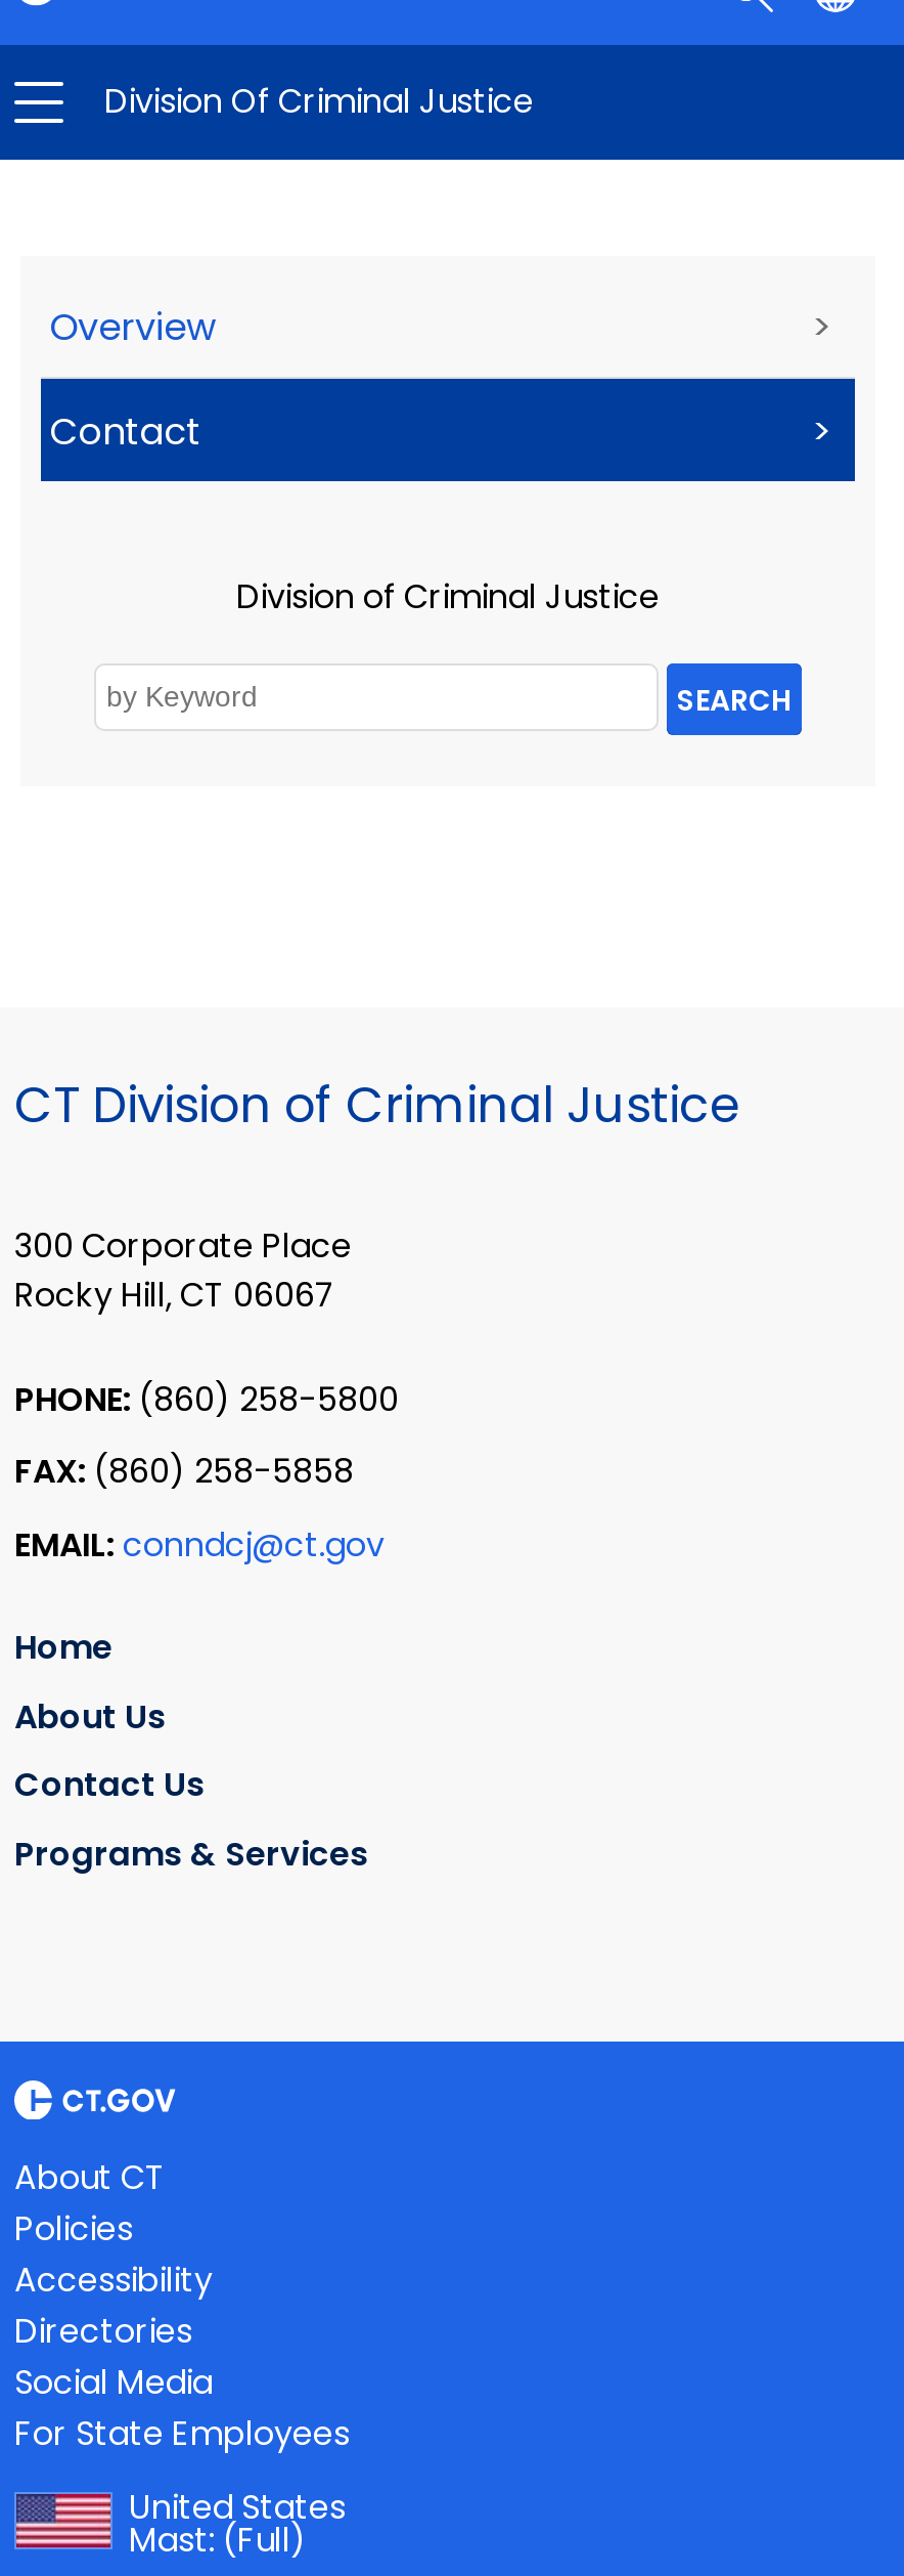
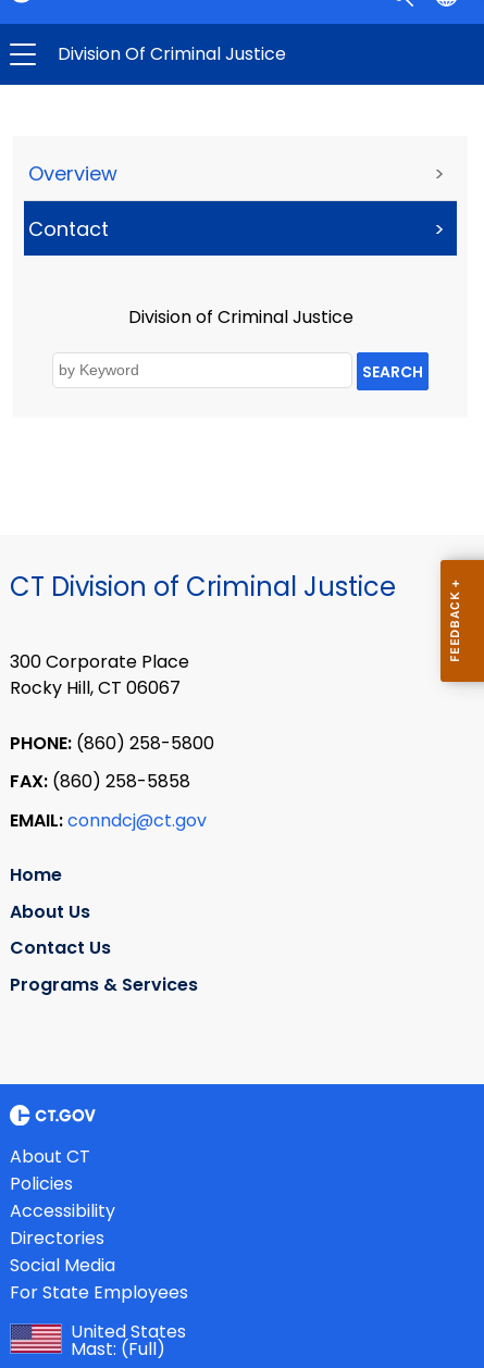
+ [image]
